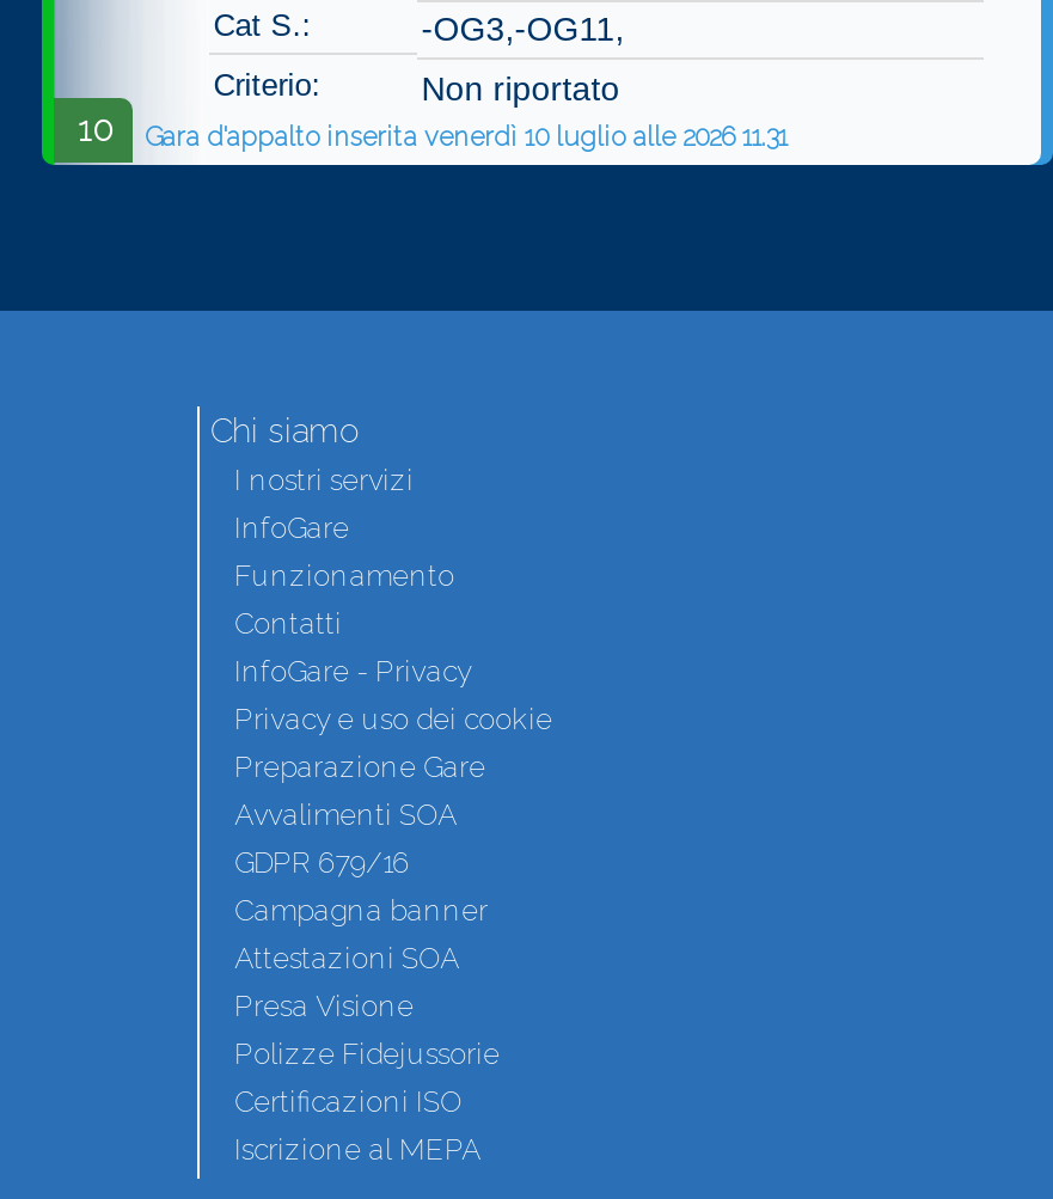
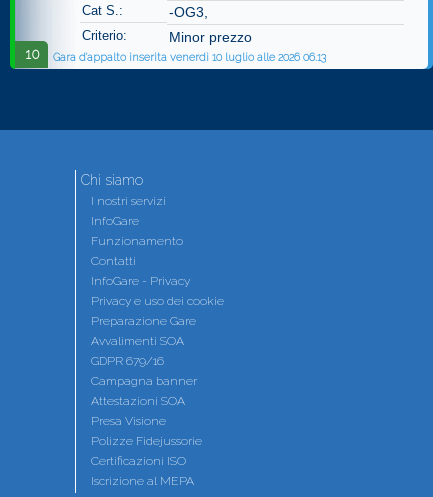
- -OG3,-OG11,
+ -OG3,

- Non riportato
+ Minor prezzo

- Gara d'appalto inserita venerdì 10 luglio alle 2026 11.31
+ Gara d'appalto inserita venerdì 10 luglio alle 2026 06.13
